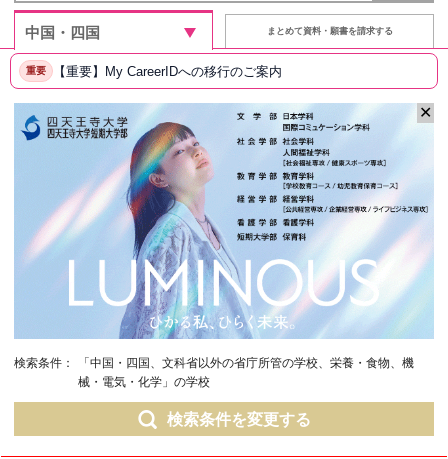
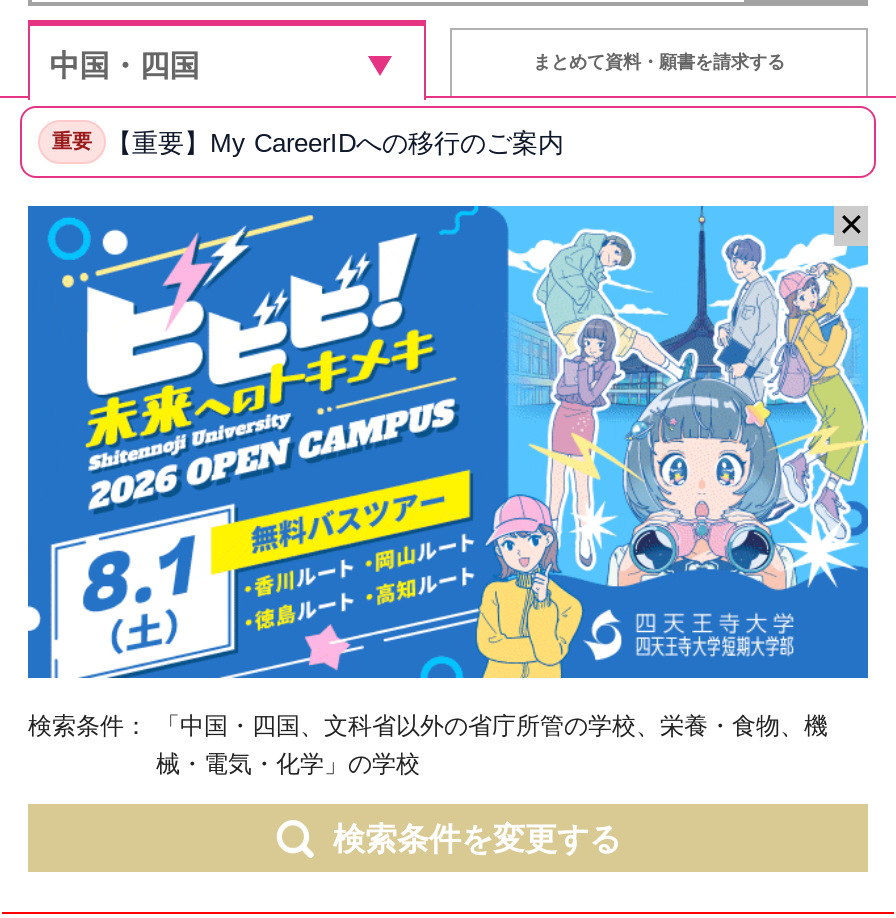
- [image]
+ [image]
